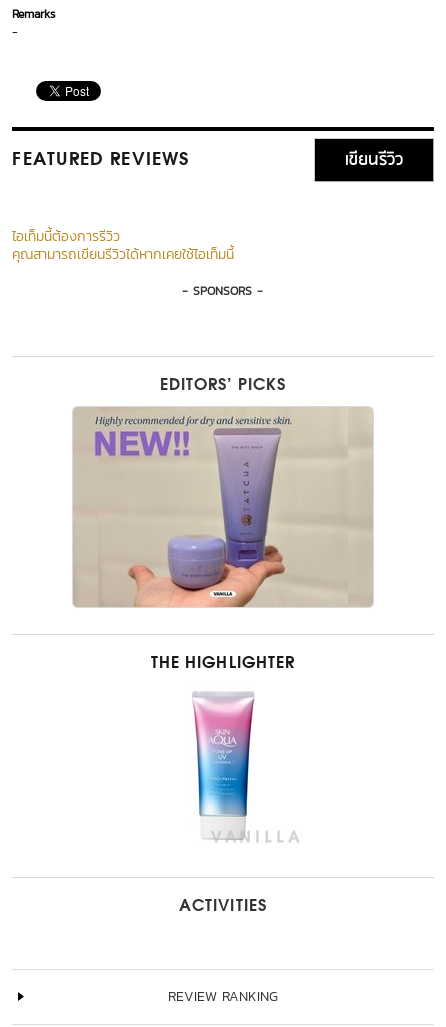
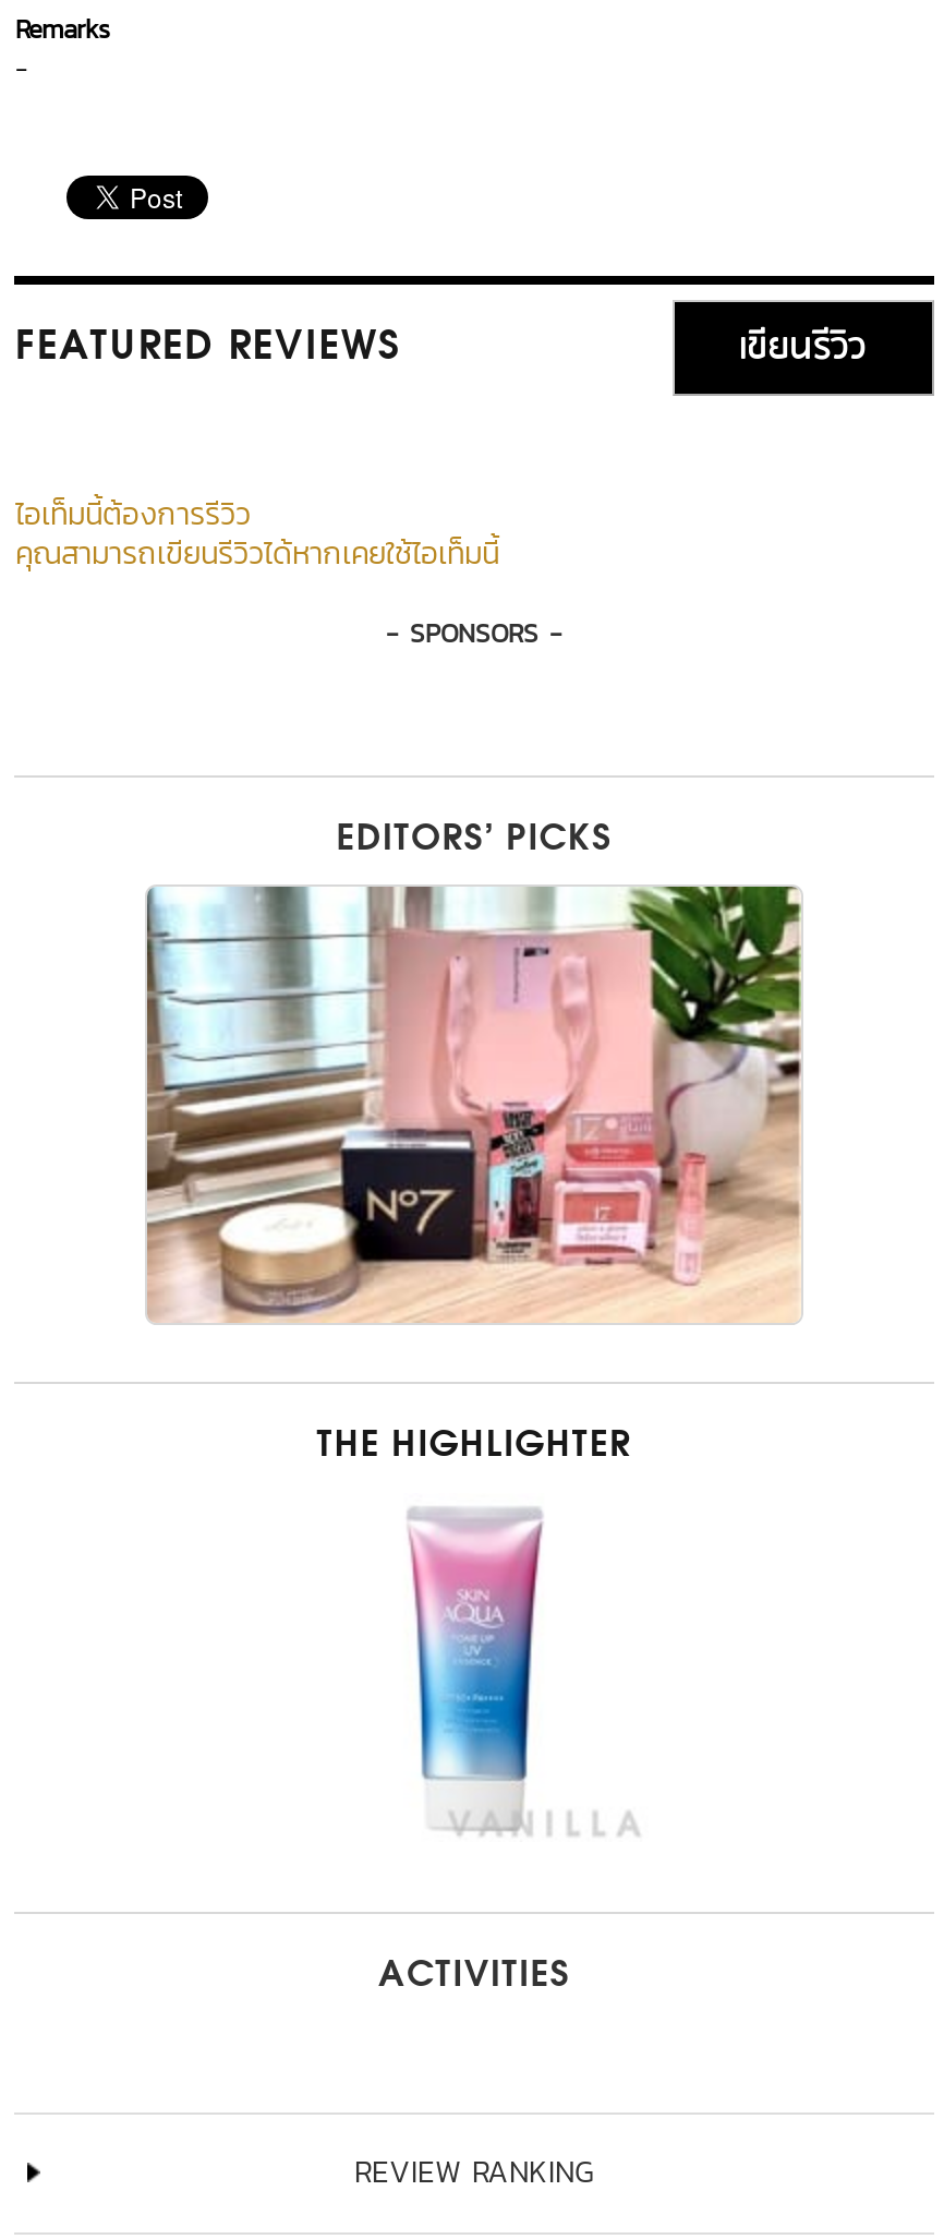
- [image]
+ [image]
